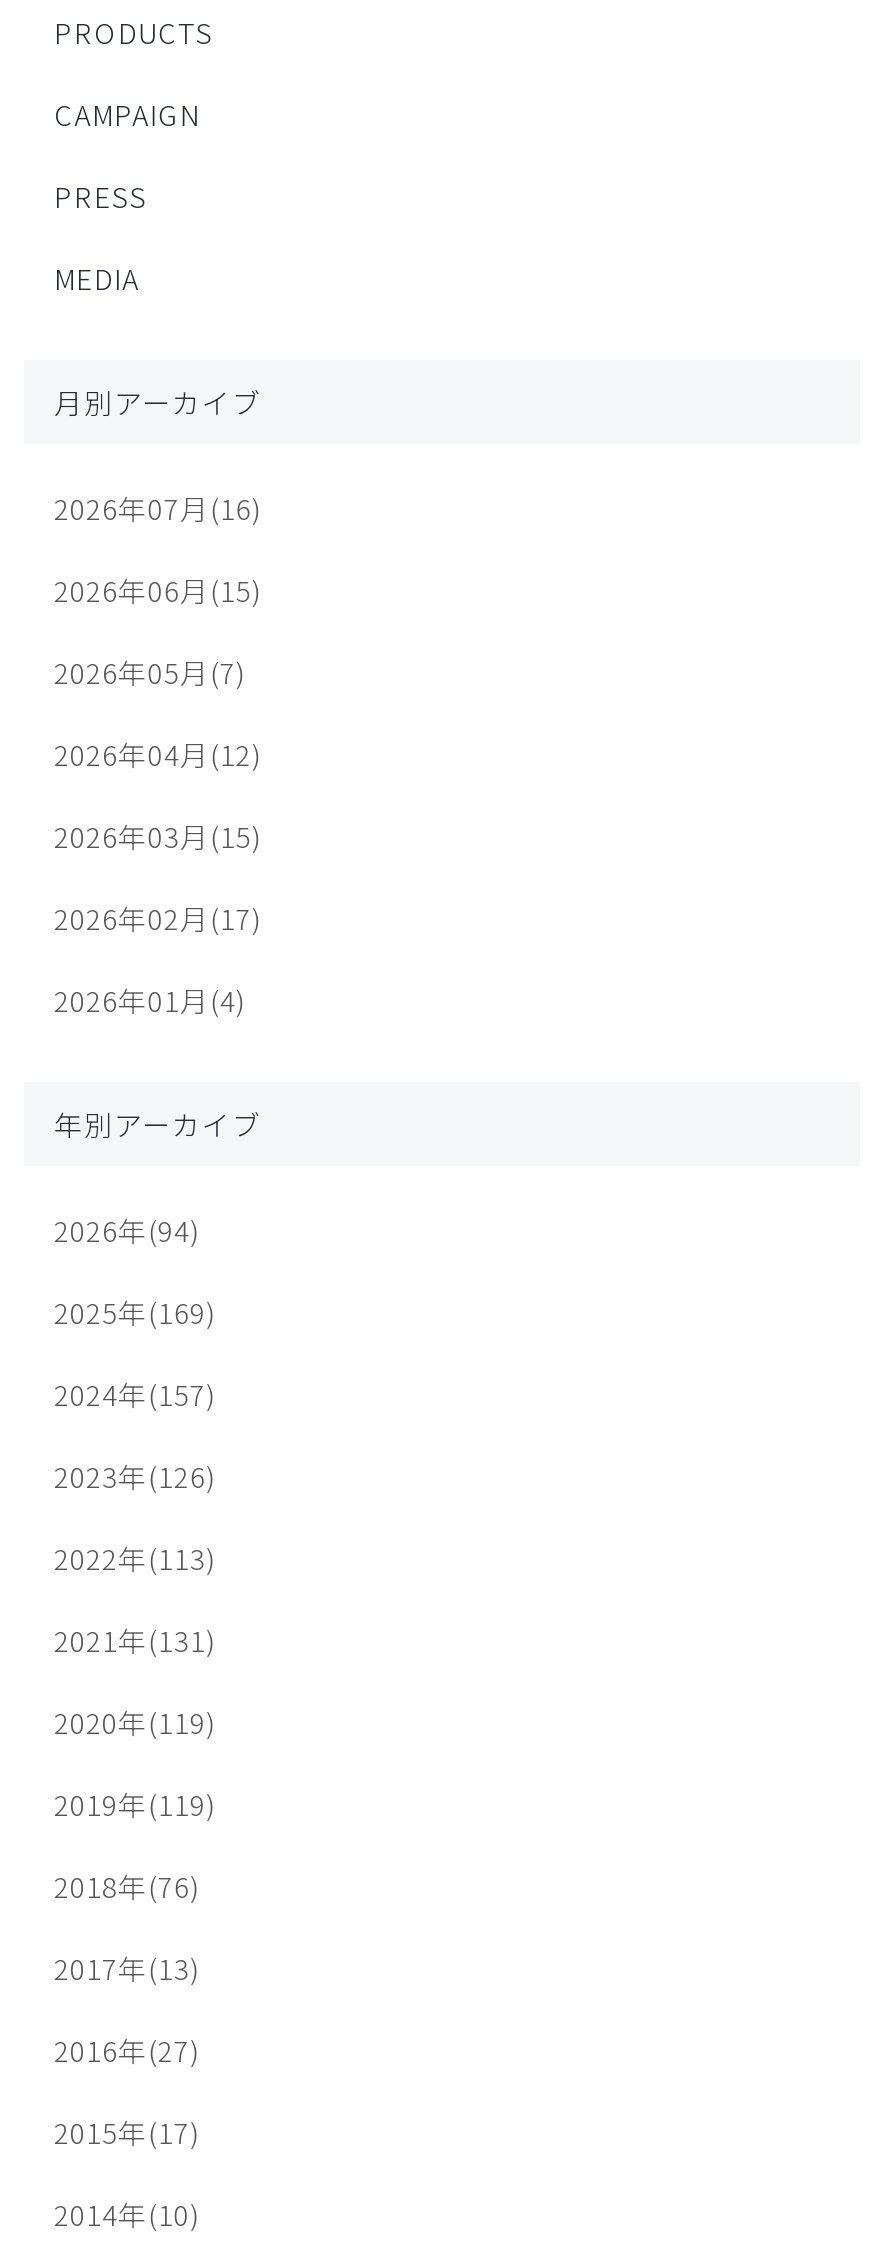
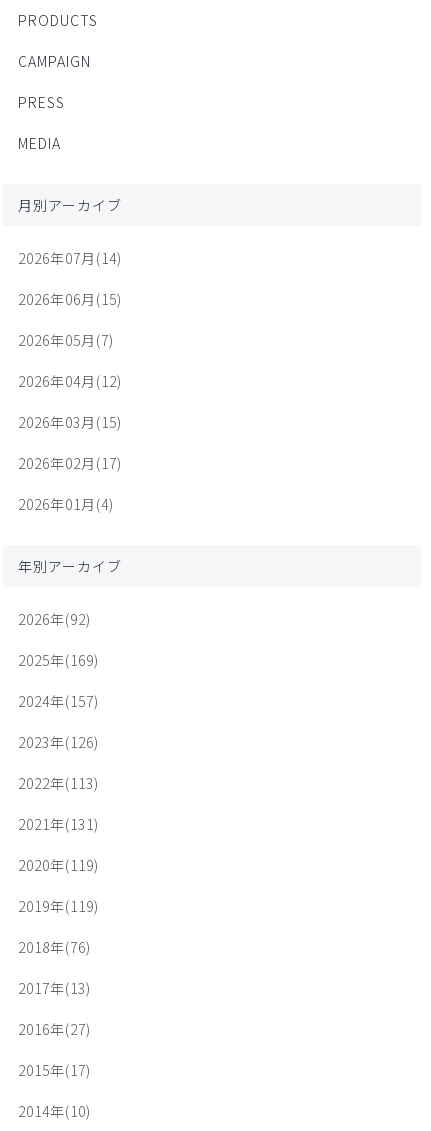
- 2026年07月(16)
+ 2026年07月(14)

- 2026年(94)
+ 2026年(92)
